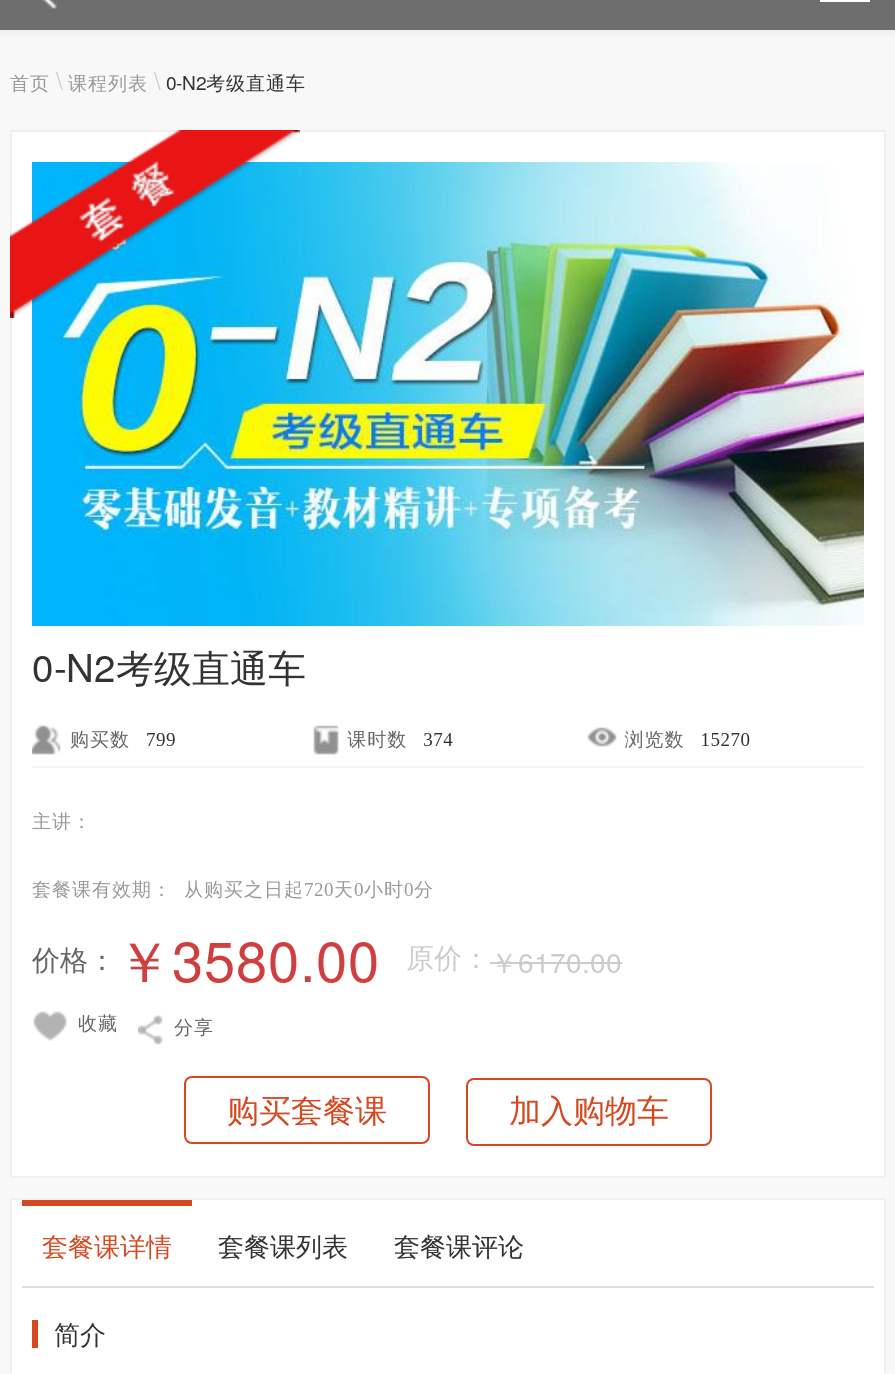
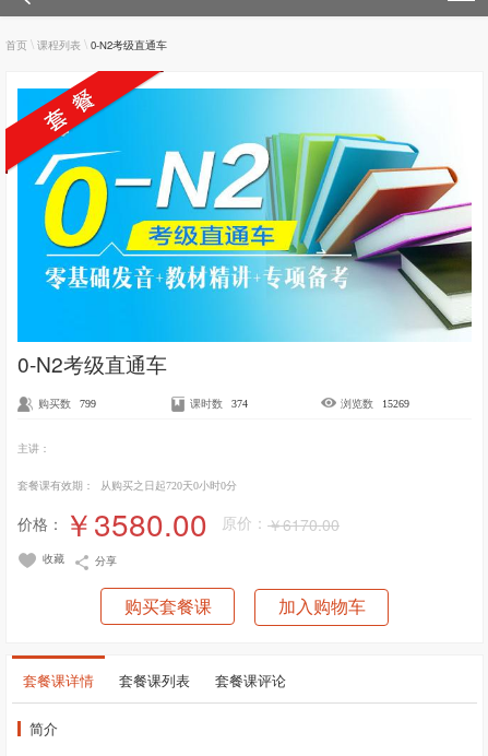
- 浏览数 15270
+ 浏览数 15269
